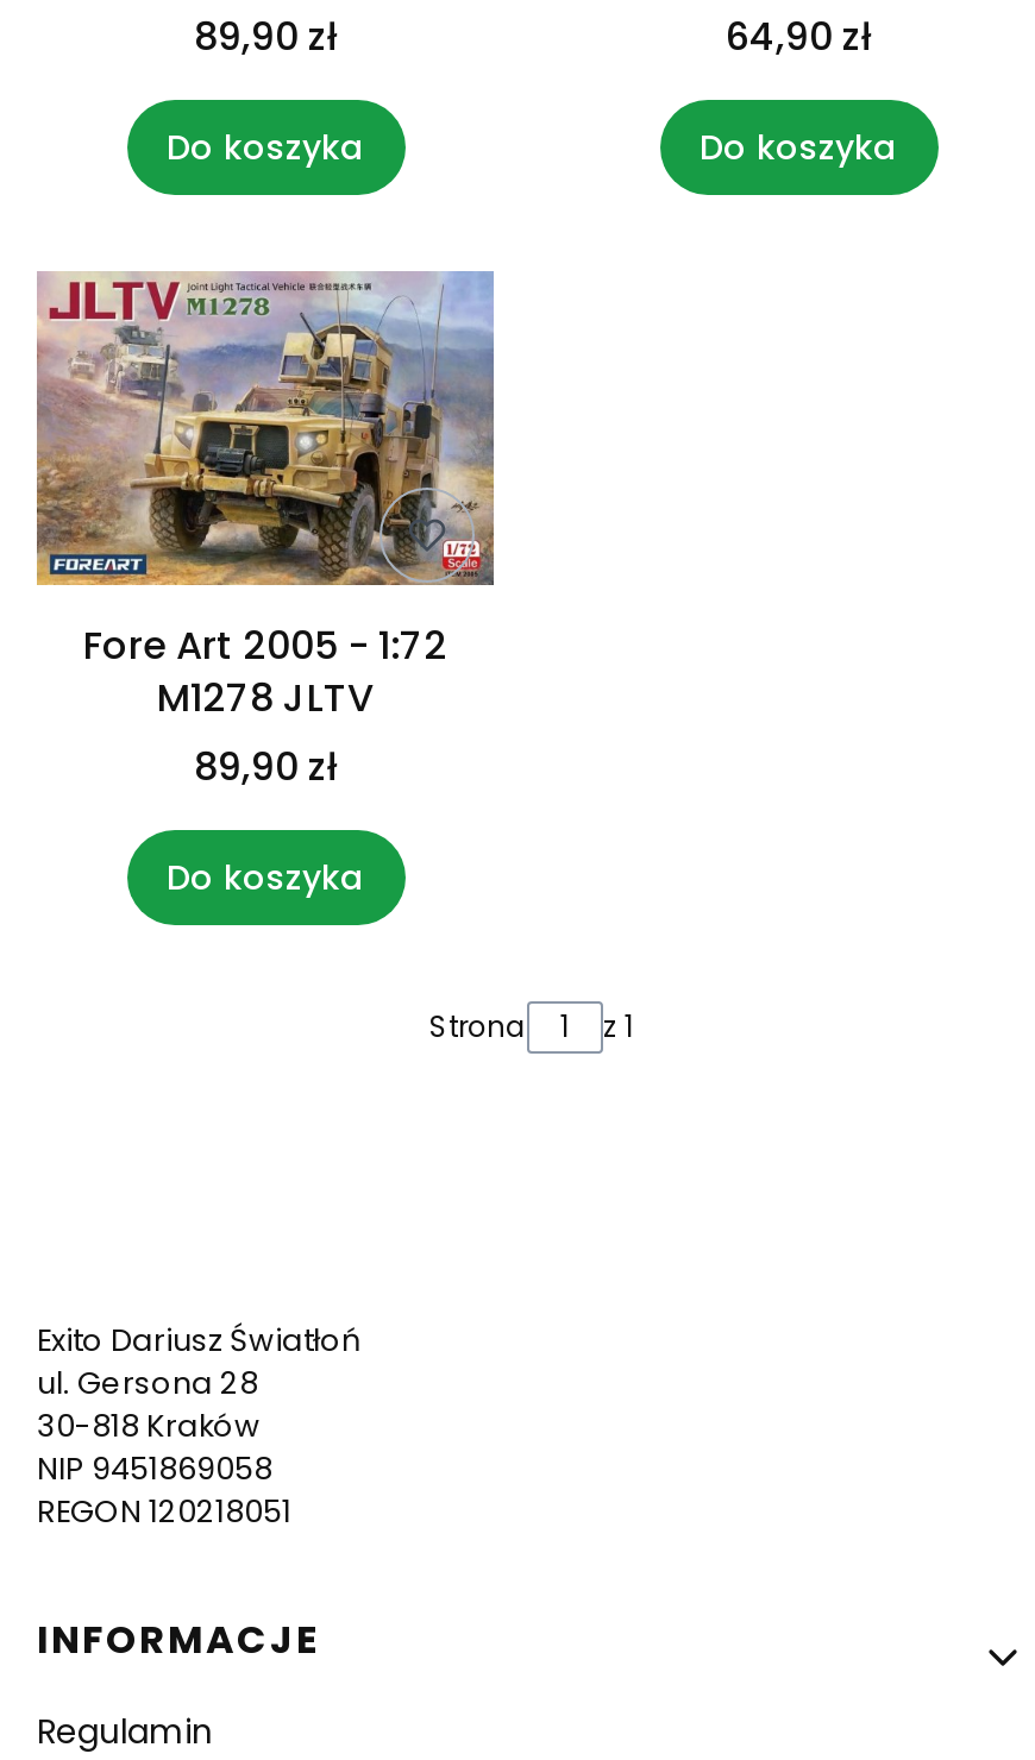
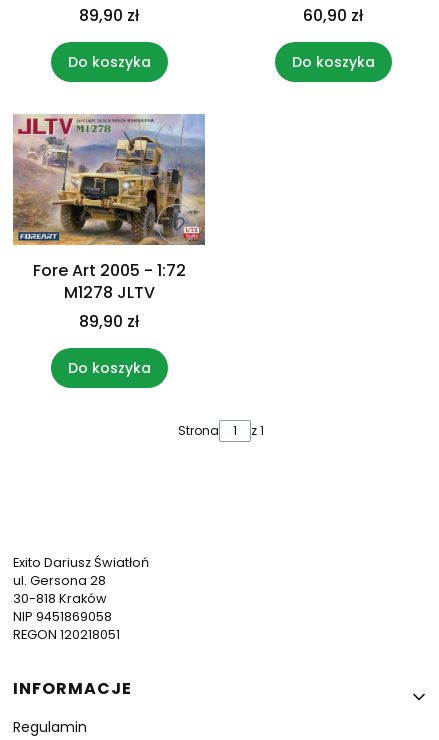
- 64,90 zł
+ 60,90 zł
